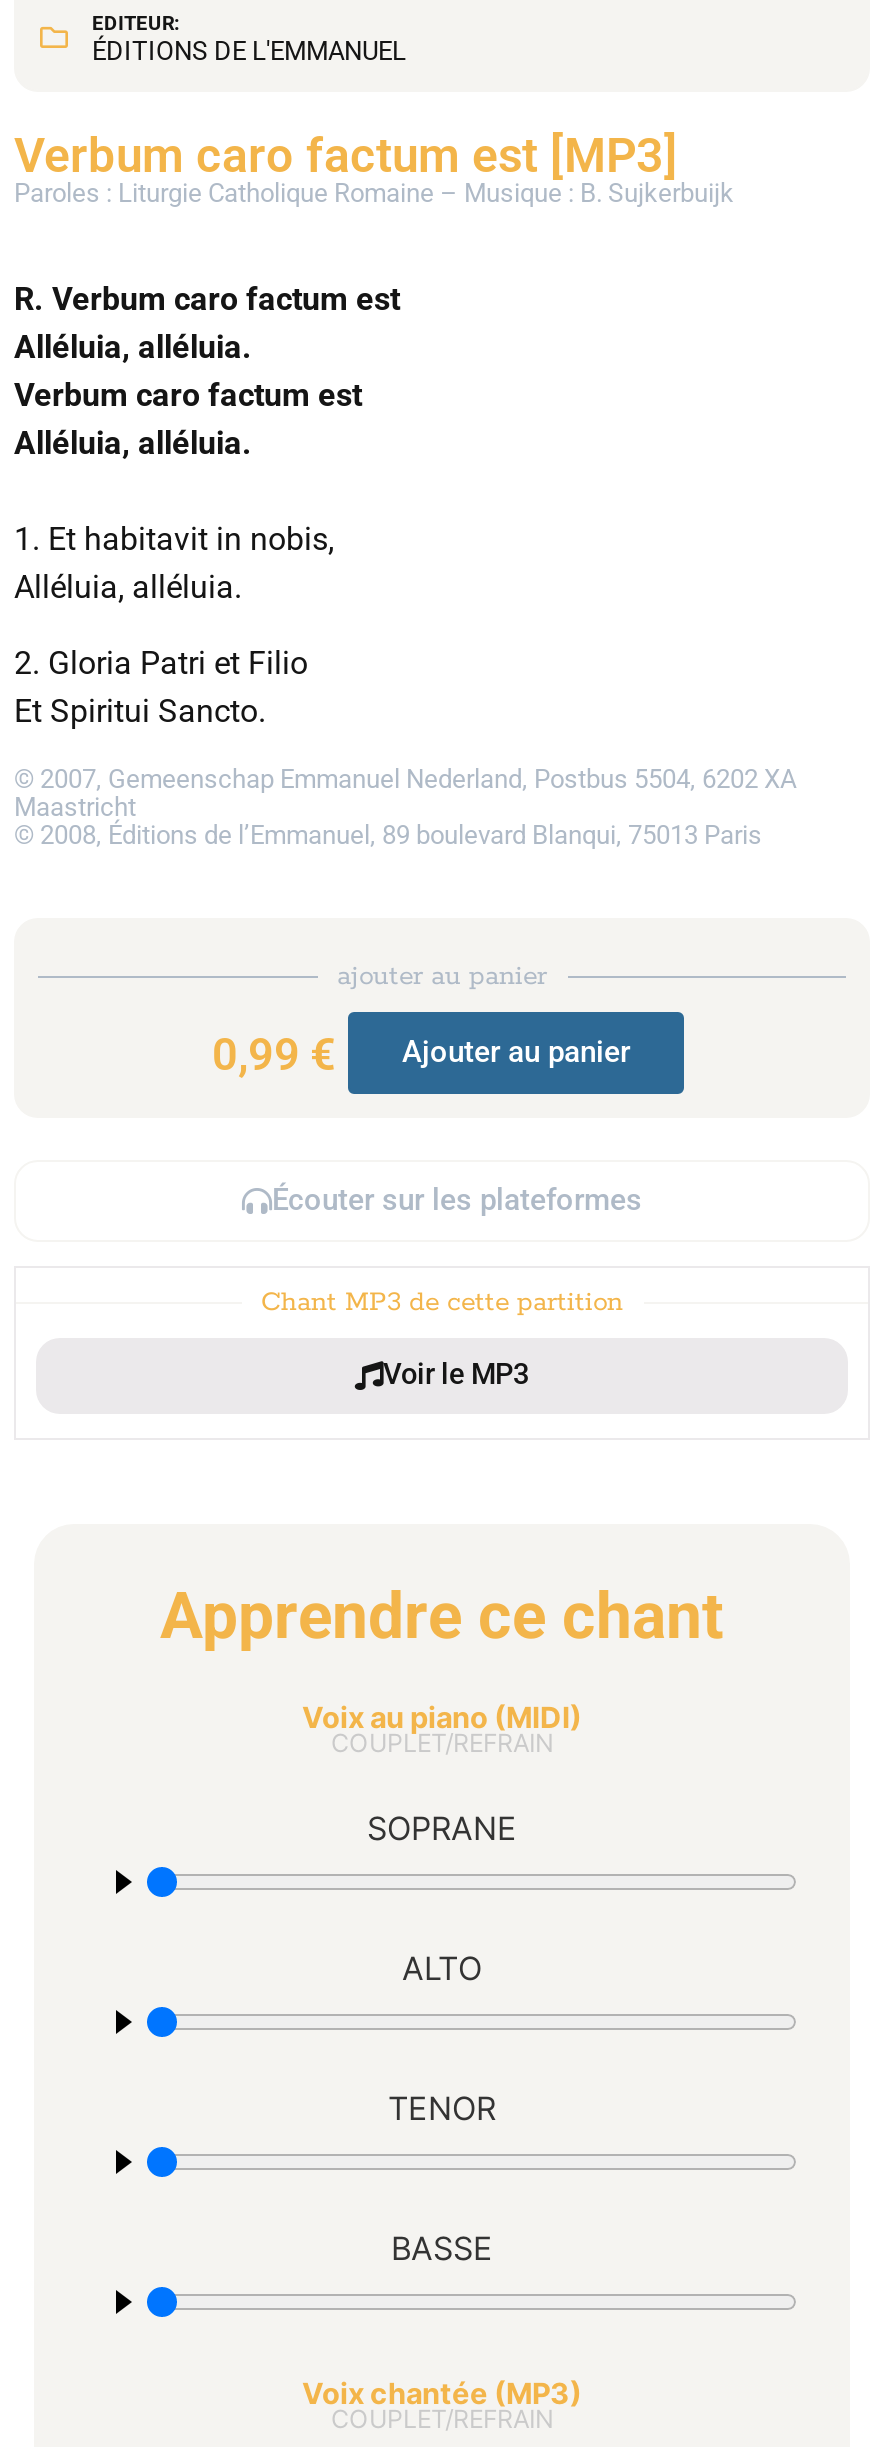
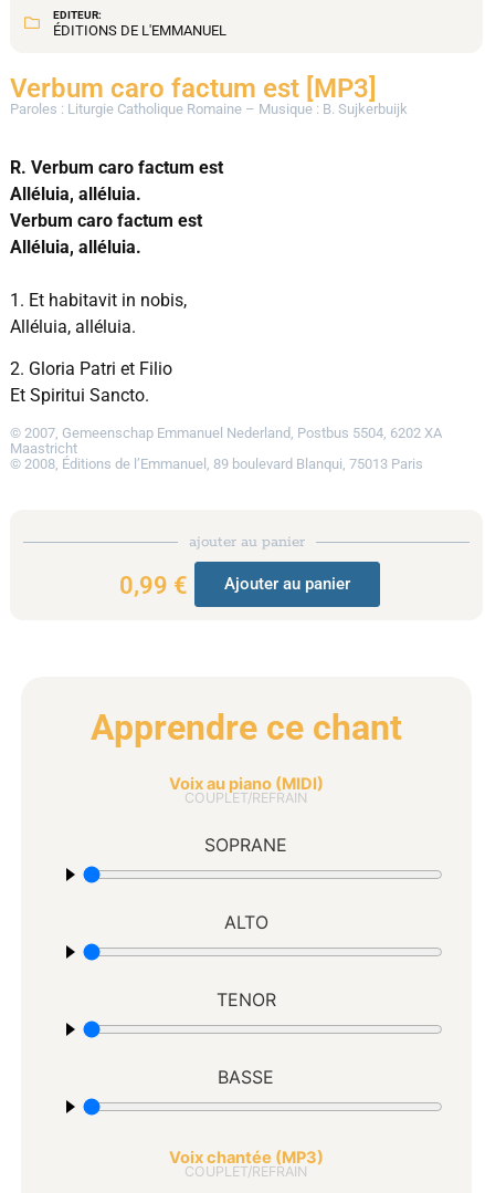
- Écouter sur les plateformes
- Chant MP3 de cette partition
- Voir le MP3
